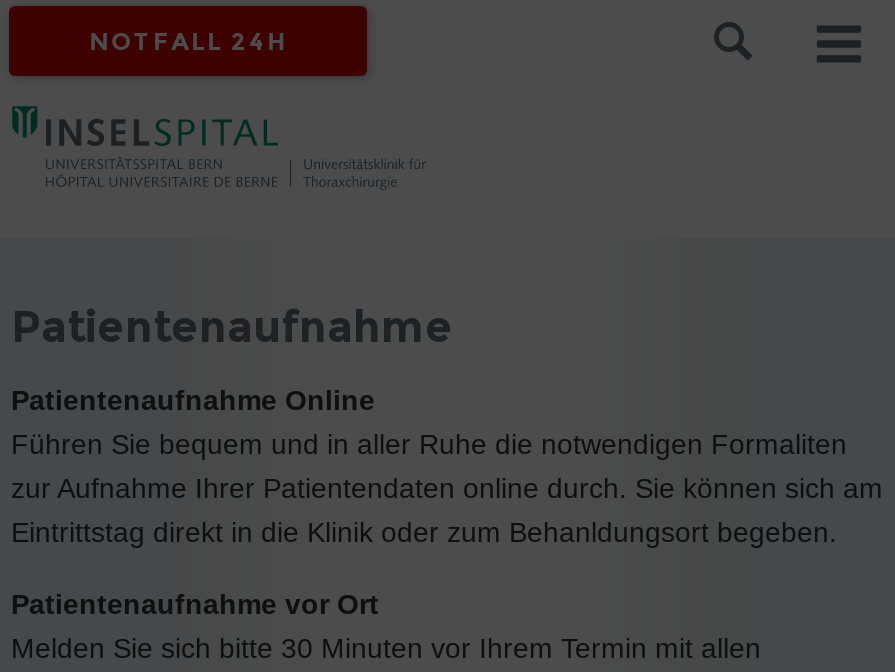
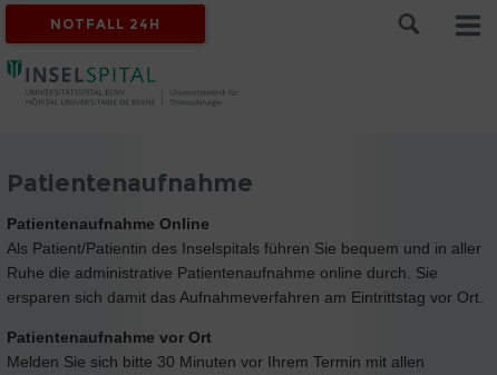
- Führen Sie bequem und in aller Ruhe die notwendigen Formaliten
- zur Aufnahme Ihrer Patientendaten online durch. Sie können sich am
- Eintrittstag direkt in die Klinik oder zum Behanldungsort begeben.
+ Als Patient/Patientin des Inselspitals führen Sie bequem und in aller
+ Ruhe die administrative Patientenaufnahme online durch. Sie
+ ersparen sich damit das Aufnahmeverfahren am Eintrittstag vor Ort.
